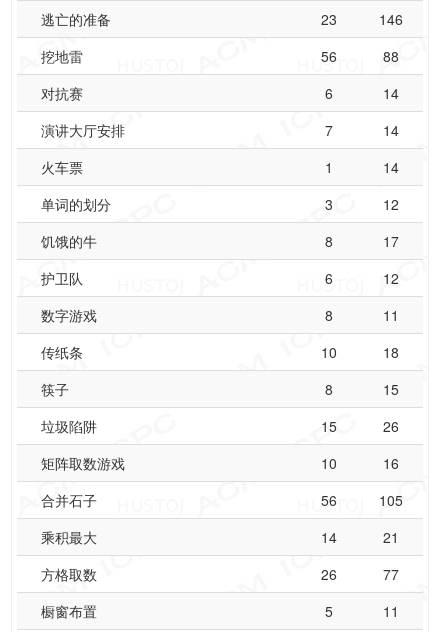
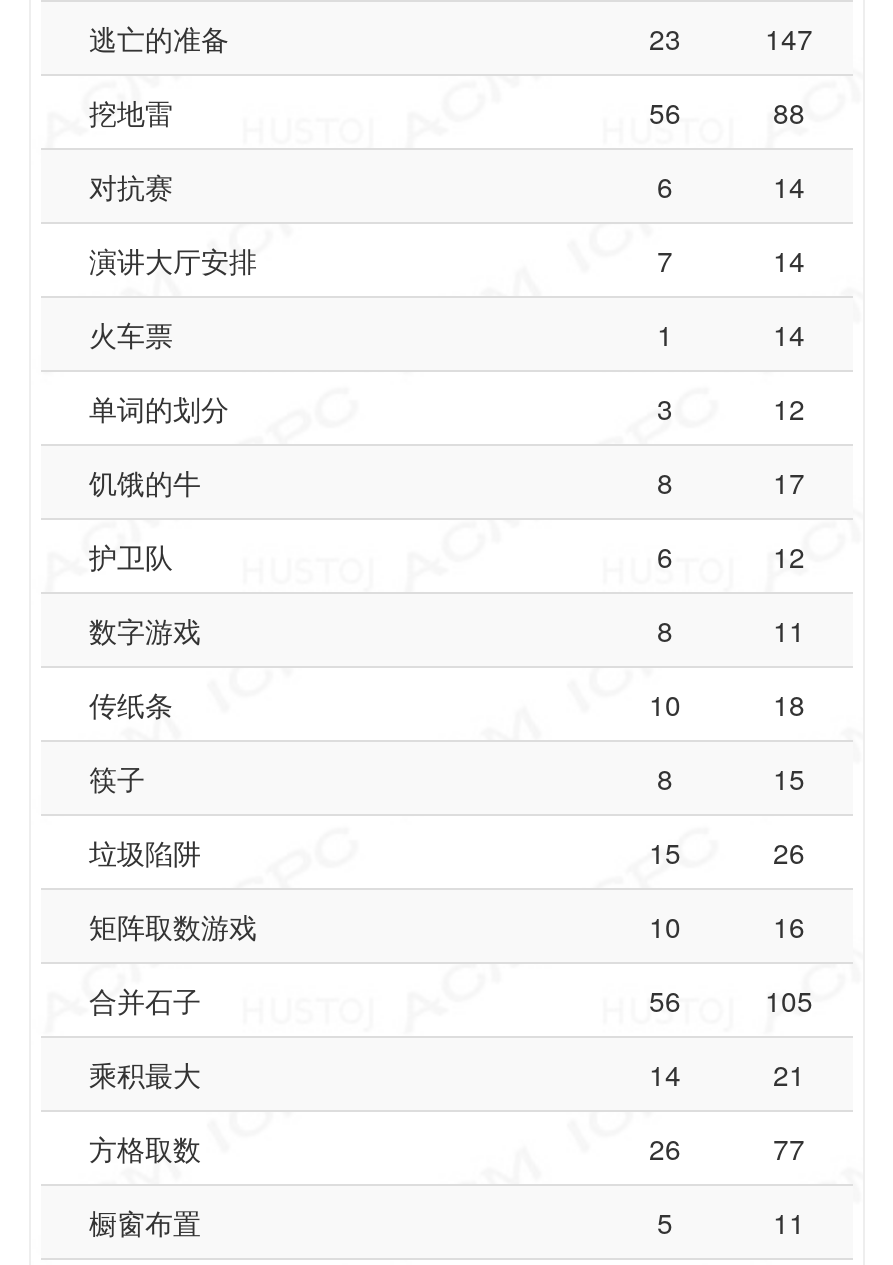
- 146
+ 147
